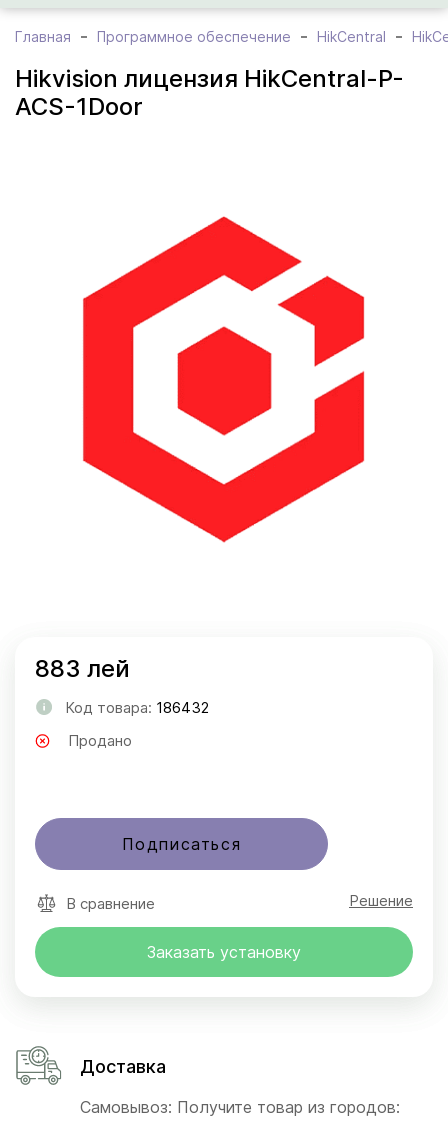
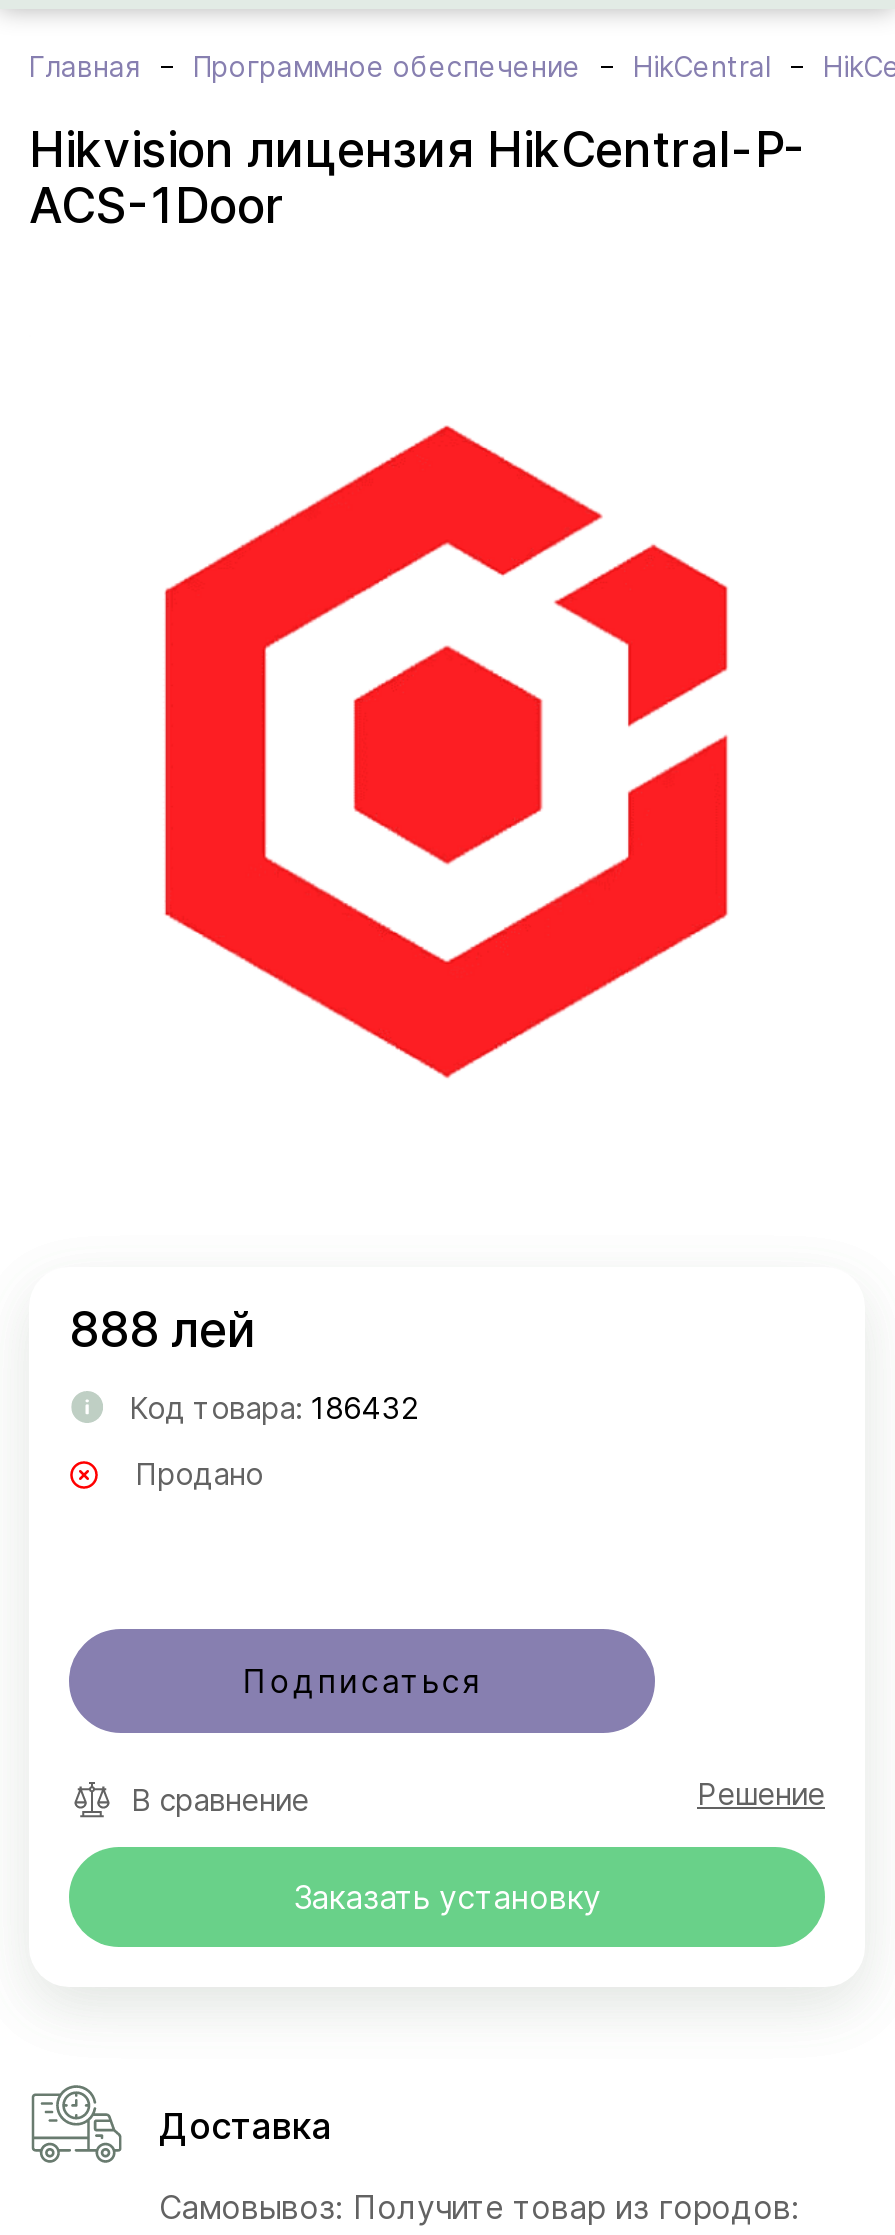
- 883 лей
+ 888 лей
